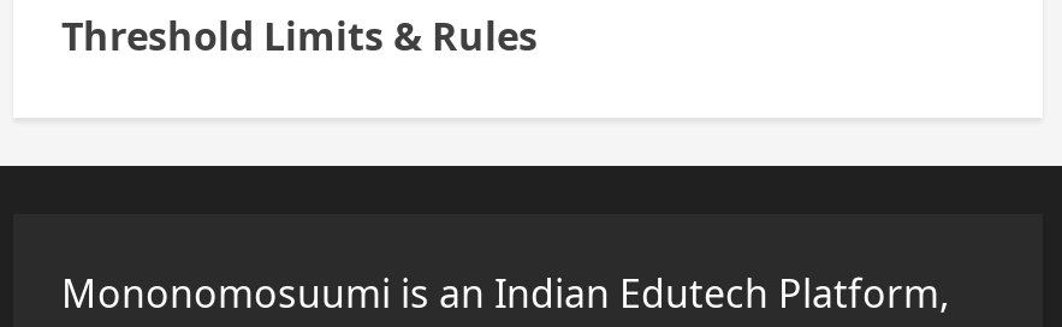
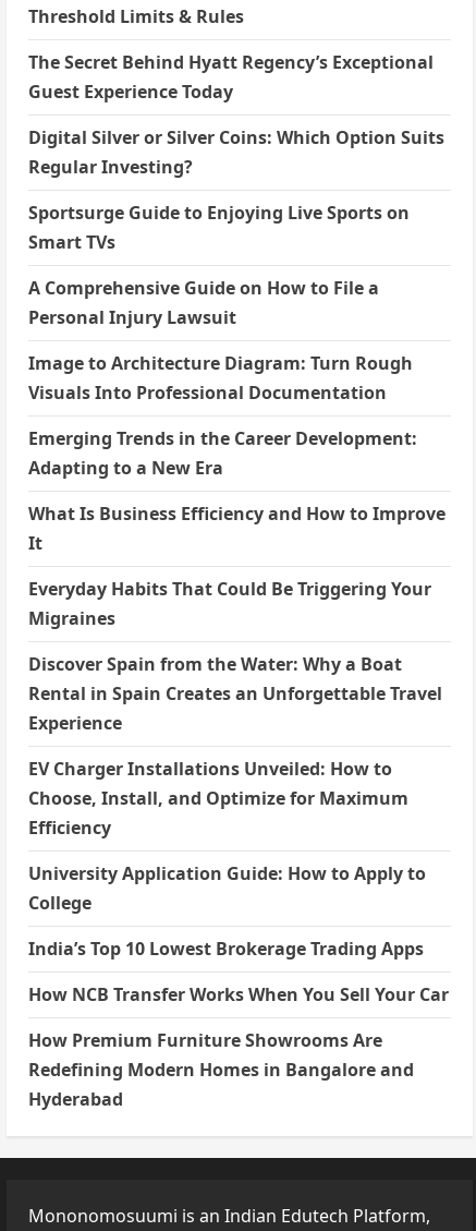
+ The Secret Behind Hyatt Regency’s Exceptional
+ Guest Experience Today
+ Digital Silver or Silver Coins: Which Option Suits
+ Regular Investing?
+ Sportsurge Guide to Enjoying Live Sports on
+ Smart TVs
+ A Comprehensive Guide on How to File a
+ Personal Injury Lawsuit
+ Image to Architecture Diagram: Turn Rough
+ Visuals Into Professional Documentation
+ Emerging Trends in the Career Development:
+ Adapting to a New Era
+ What Is Business Efficiency and How to Improve
+ It
+ Everyday Habits That Could Be Triggering Your
+ Migraines
+ Discover Spain from the Water: Why a Boat
+ Rental in Spain Creates an Unforgettable Travel
+ Experience
+ EV Charger Installations Unveiled: How to
+ Choose, Install, and Optimize for Maximum
+ Efficiency
+ University Application Guide: How to Apply to
+ College
+ India’s Top 10 Lowest Brokerage Trading Apps
+ How NCB Transfer Works When You Sell Your Car
+ How Premium Furniture Showrooms Are
+ Redefining Modern Homes in Bangalore and
+ Hyderabad
